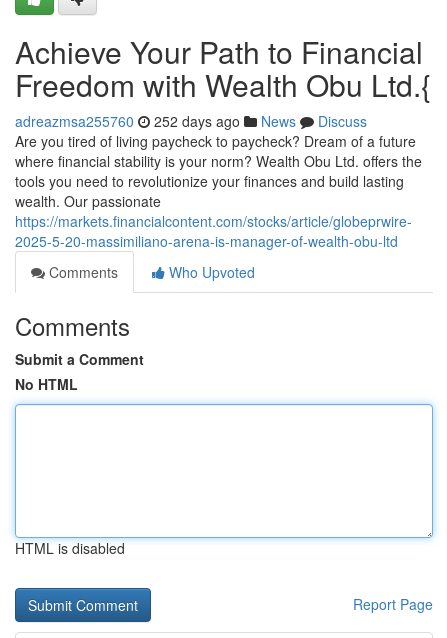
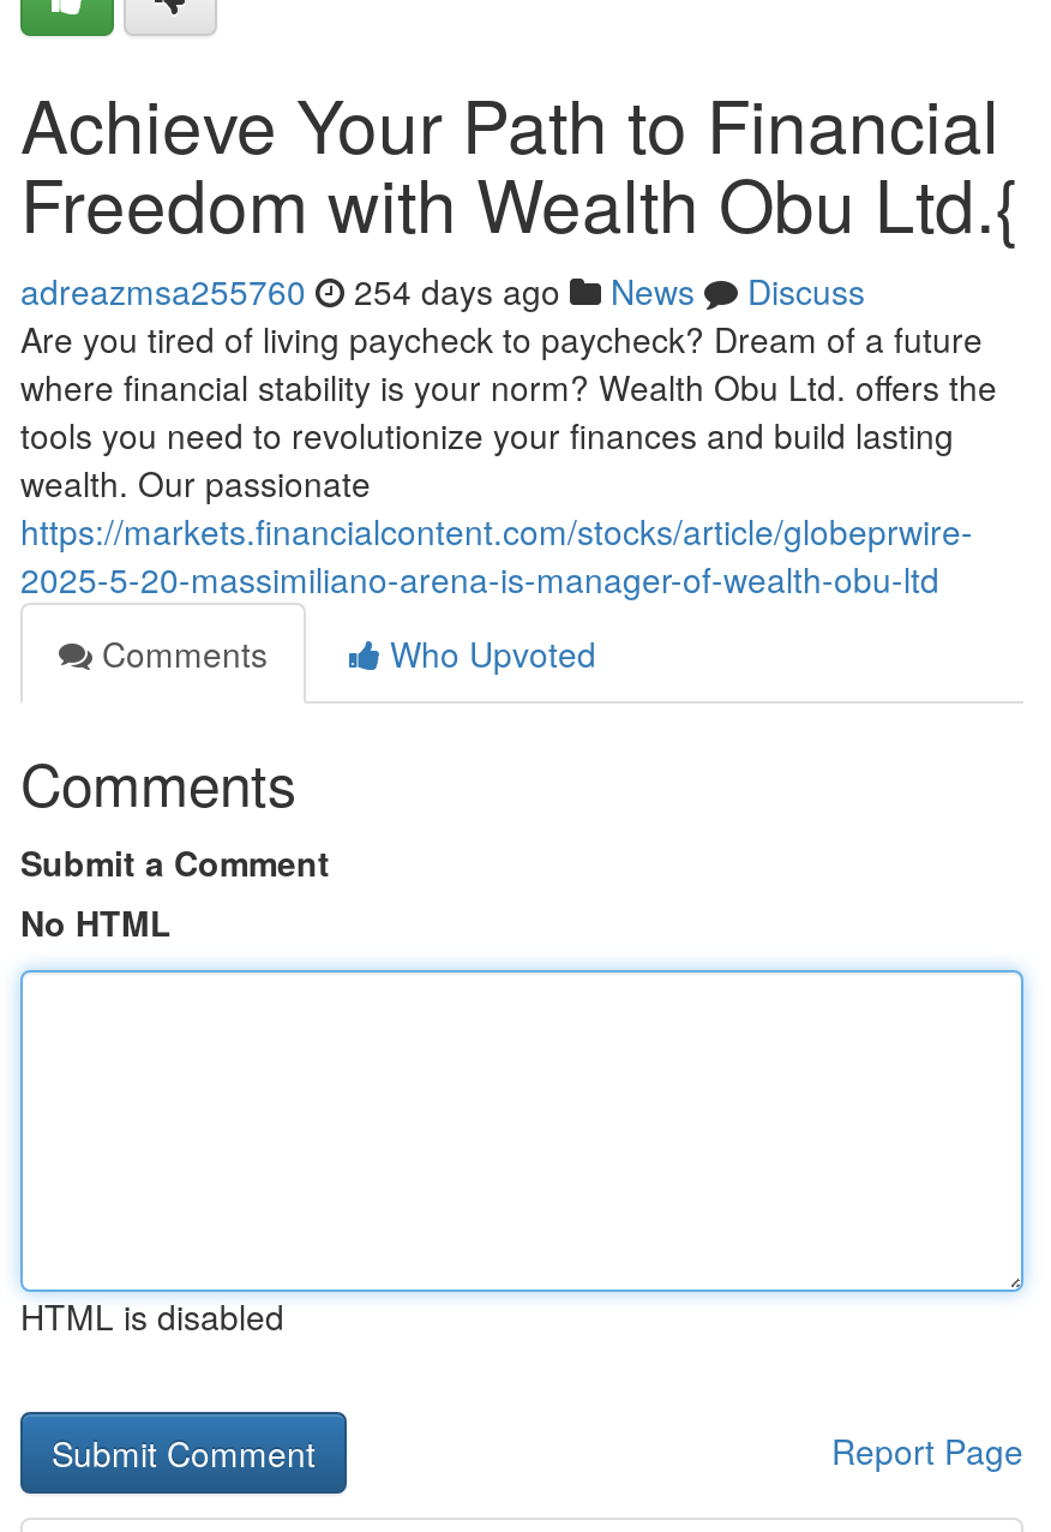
- adreazmsa255760 252 days ago News Discuss
+ adreazmsa255760 254 days ago News Discuss
